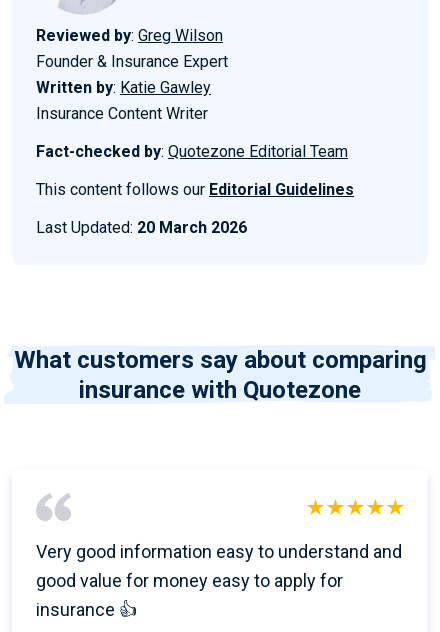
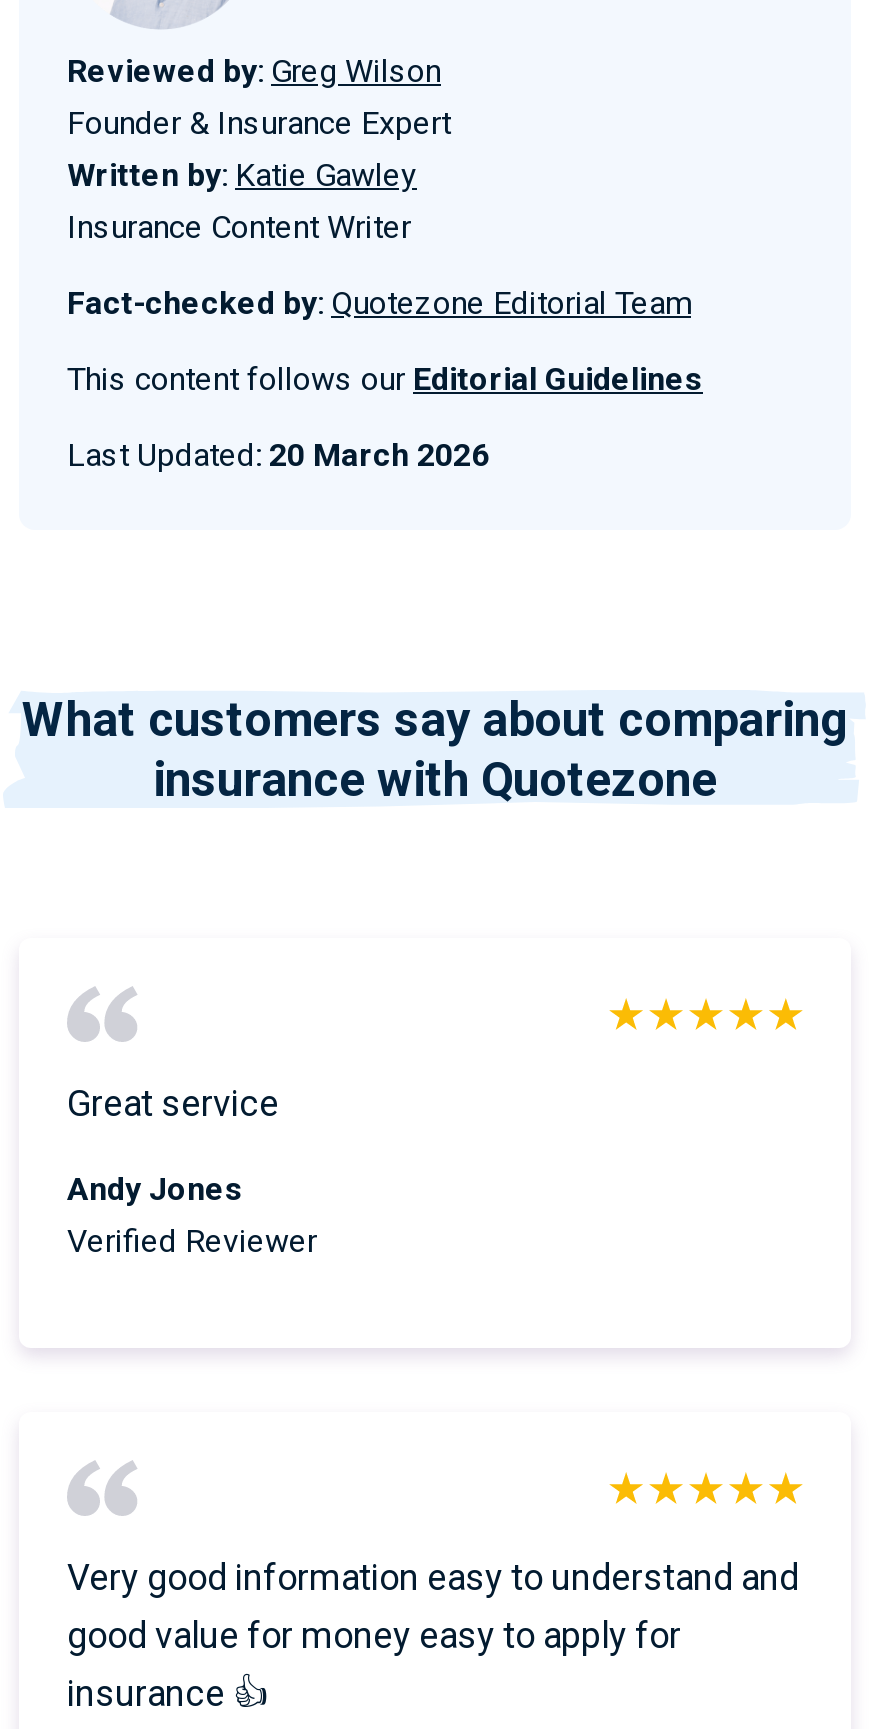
+ Great service
+ Andy Jones
+ Verified Reviewer
